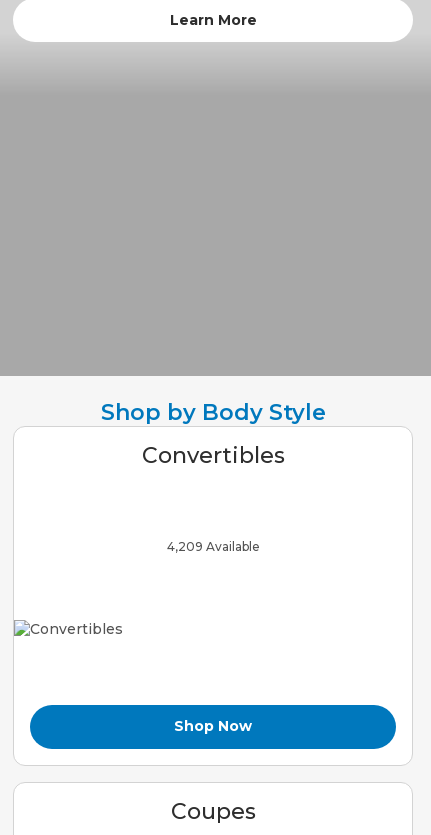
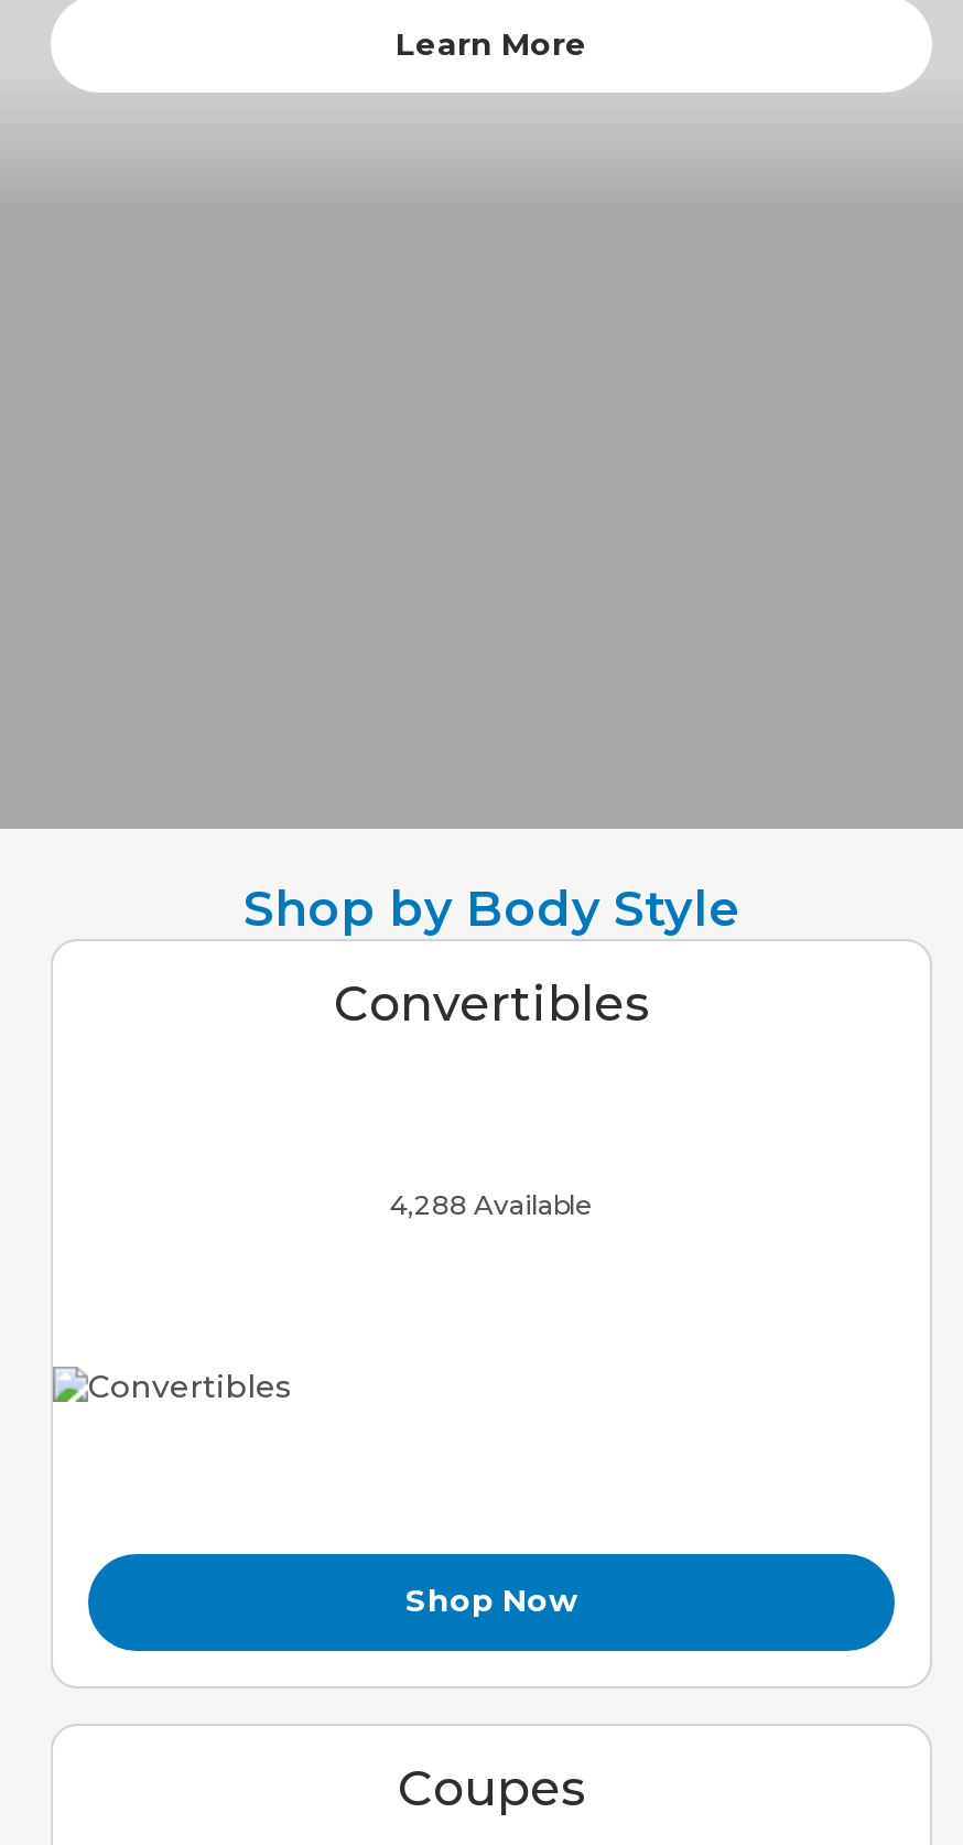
- 4,209 Available
+ 4,288 Available
